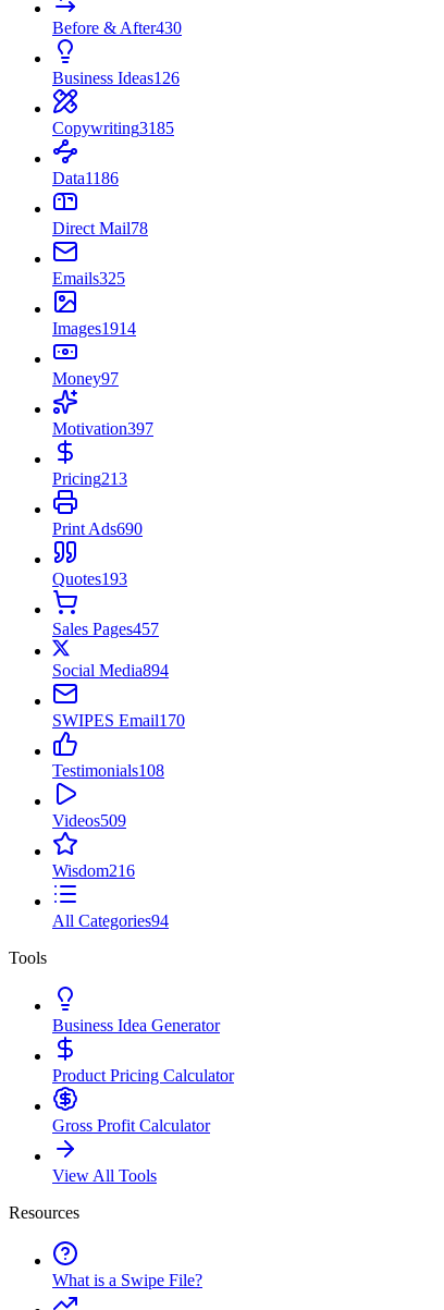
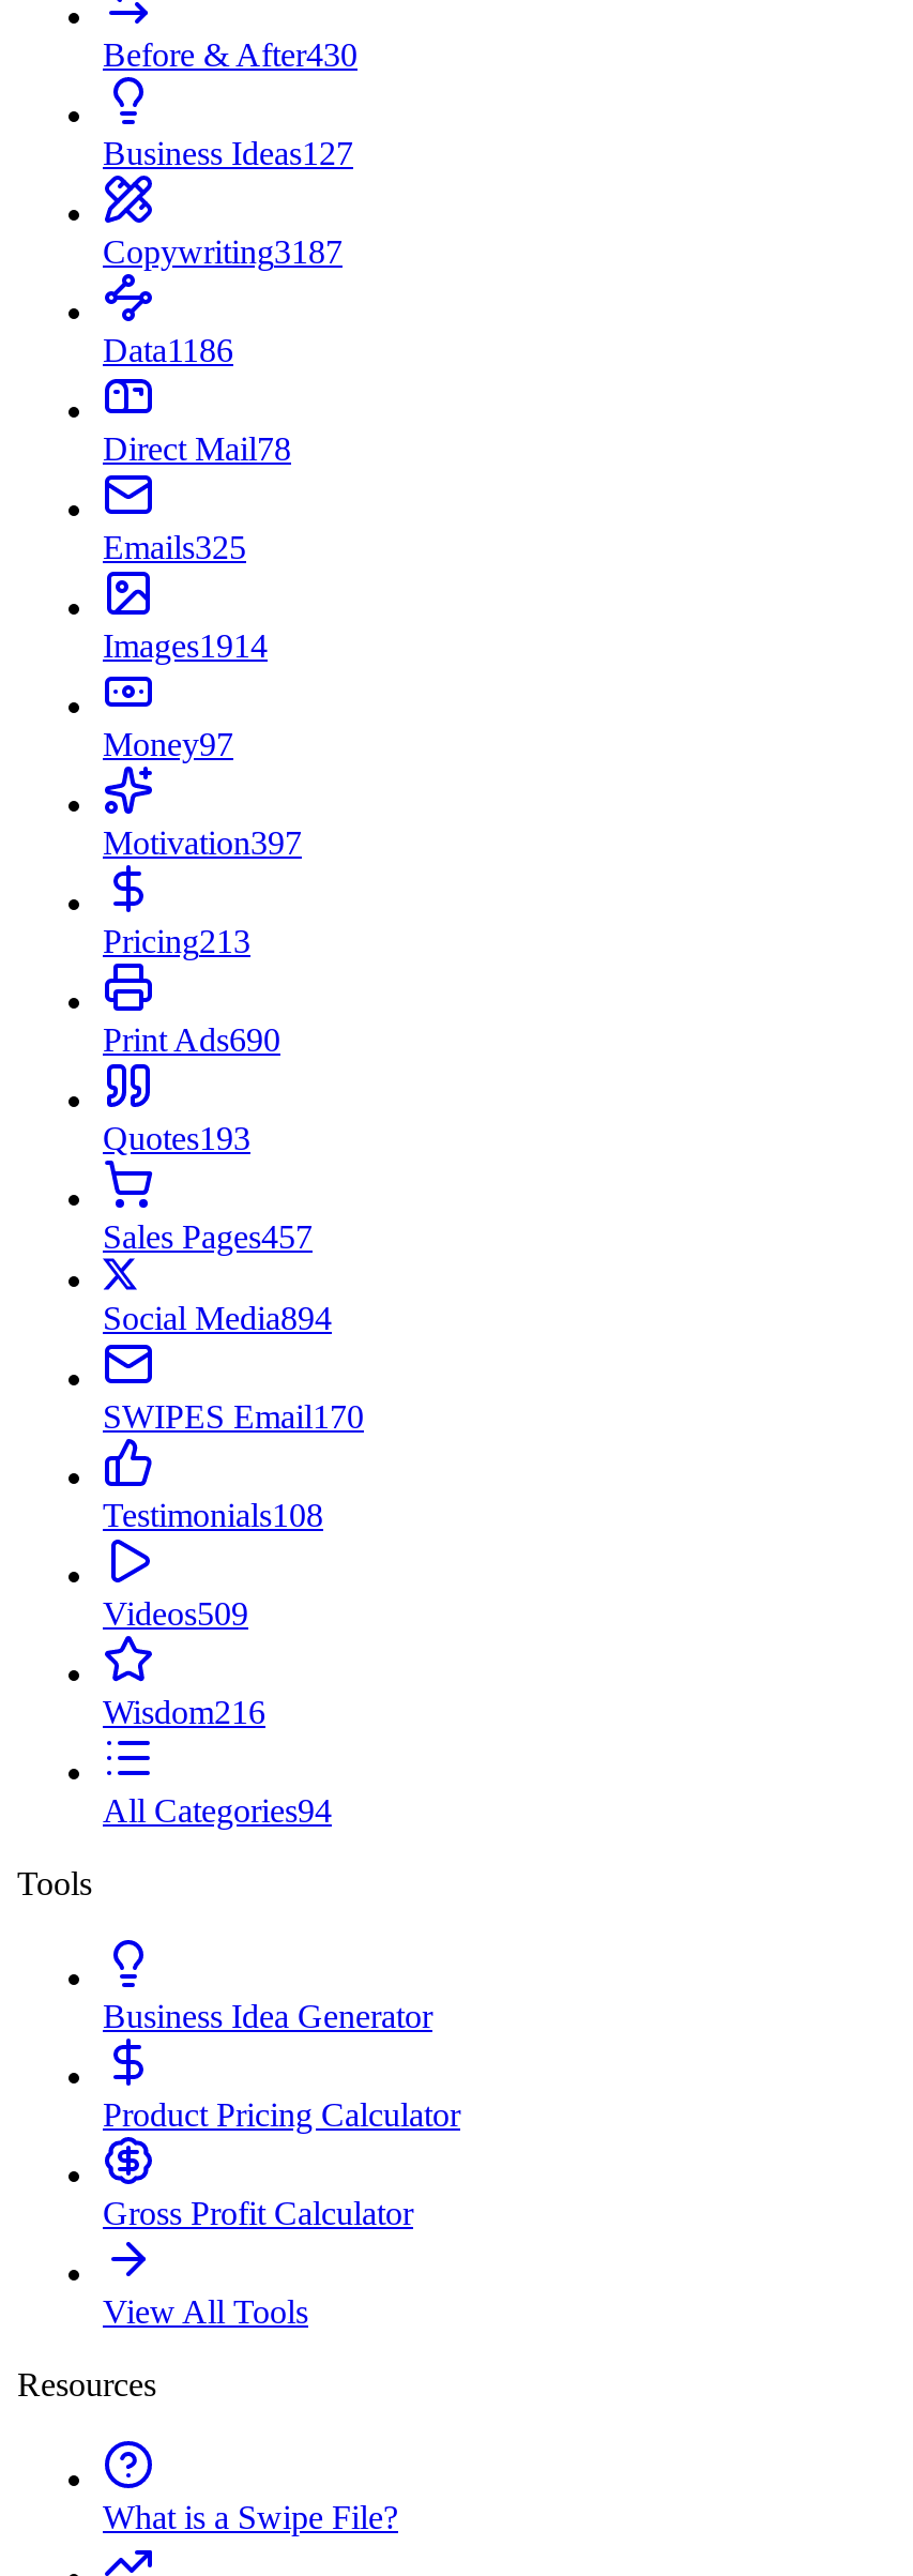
- Business Ideas126
+ Business Ideas127

- Copywriting3185
+ Copywriting3187
